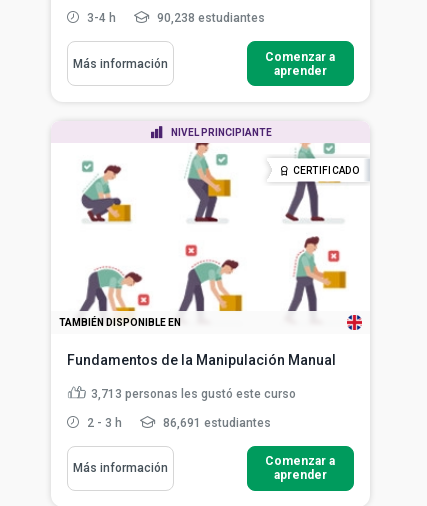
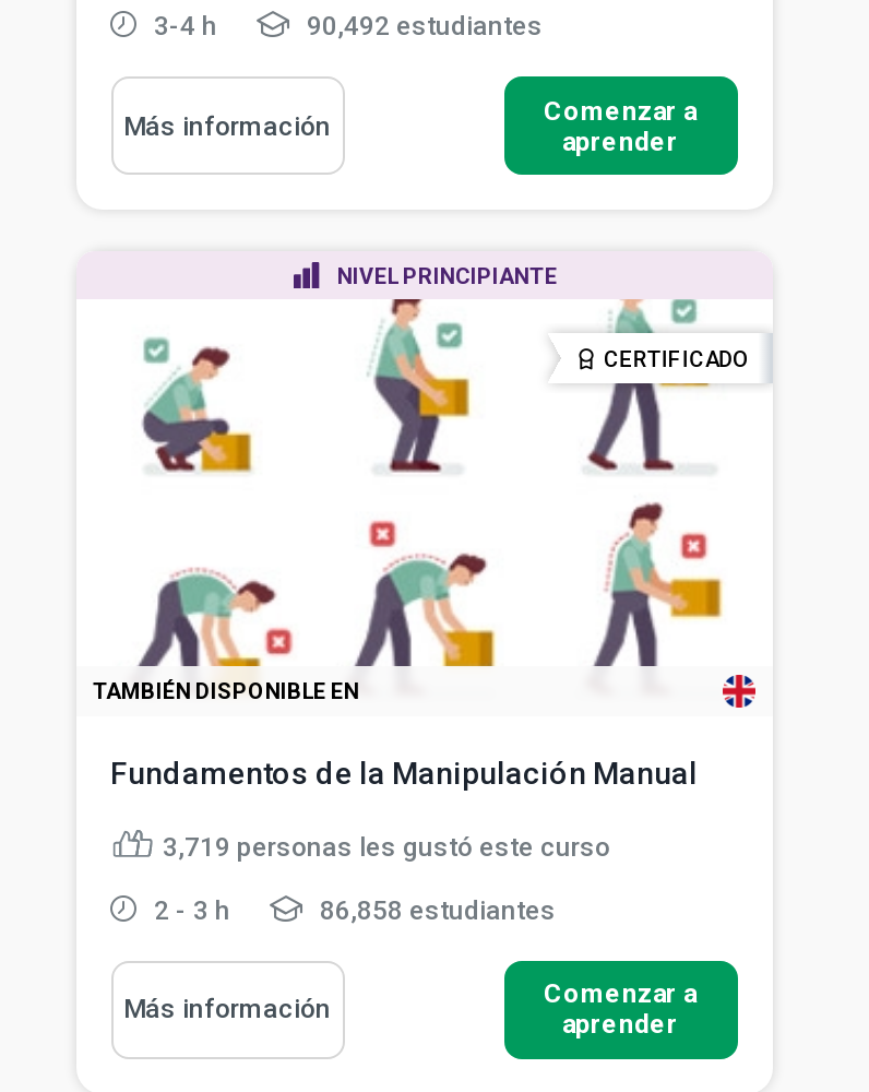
- 90,238 estudiantes
+ 90,492 estudiantes

- 3,713 personas les gustó este curso
+ 3,719 personas les gustó este curso

- 86,691 estudiantes
+ 86,858 estudiantes
